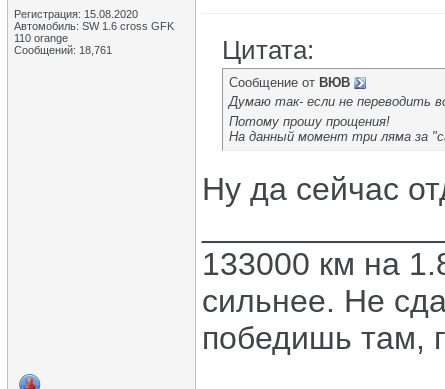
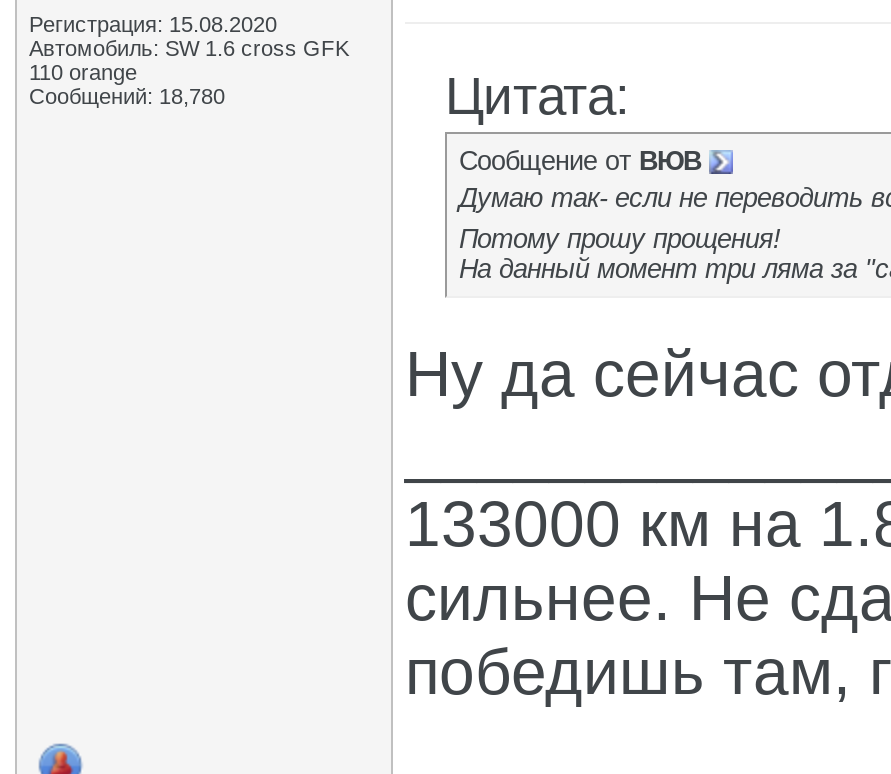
- Сообщений: 18,761
+ Сообщений: 18,780
